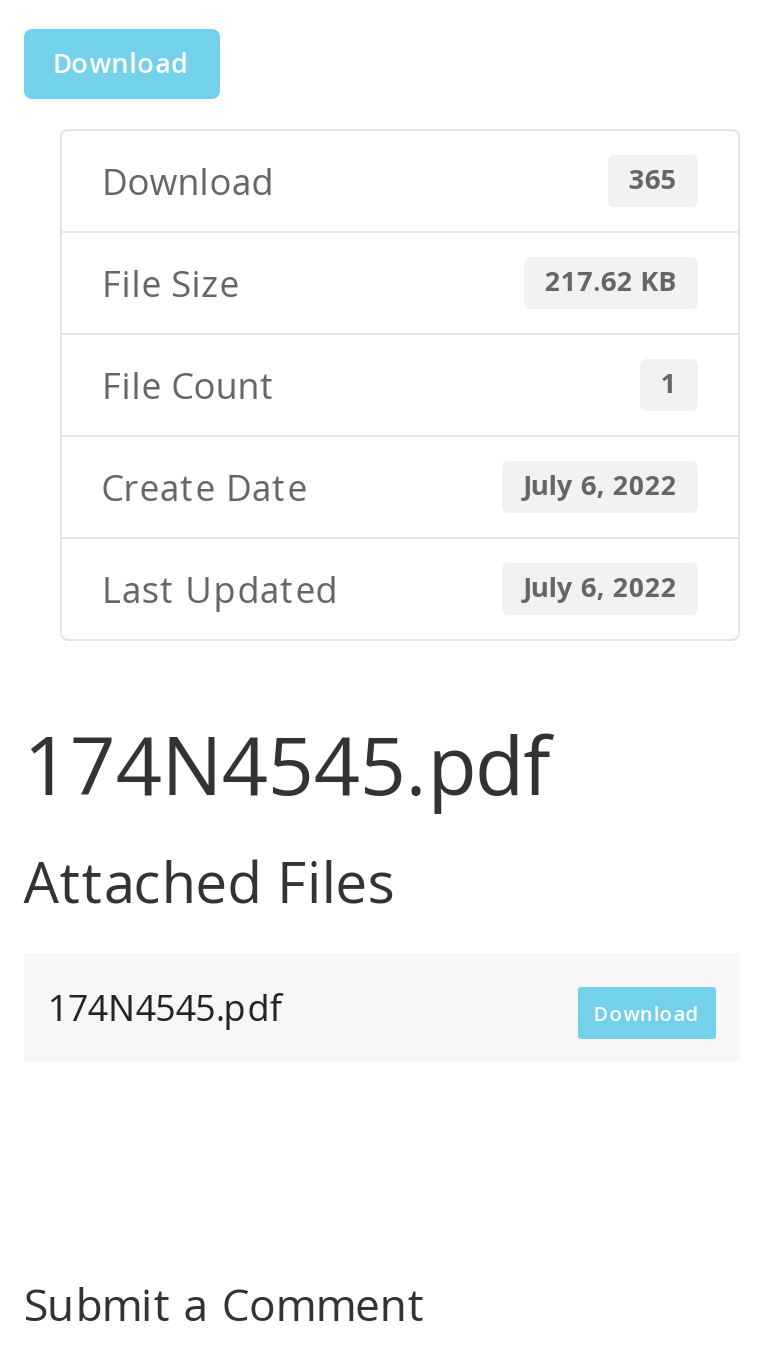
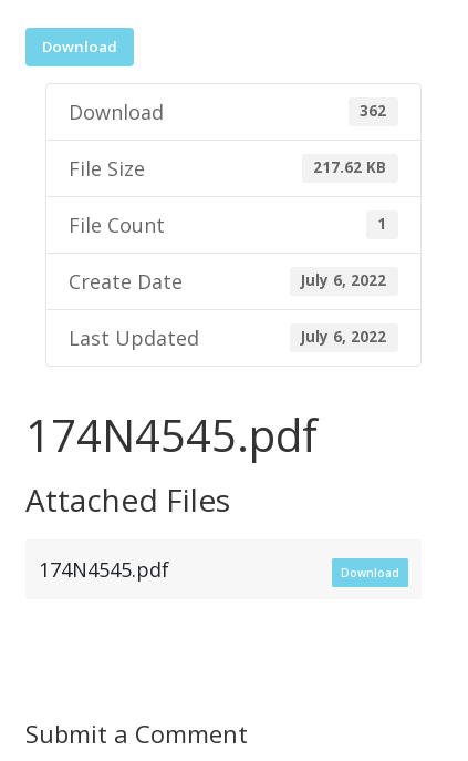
- 365
+ 362
